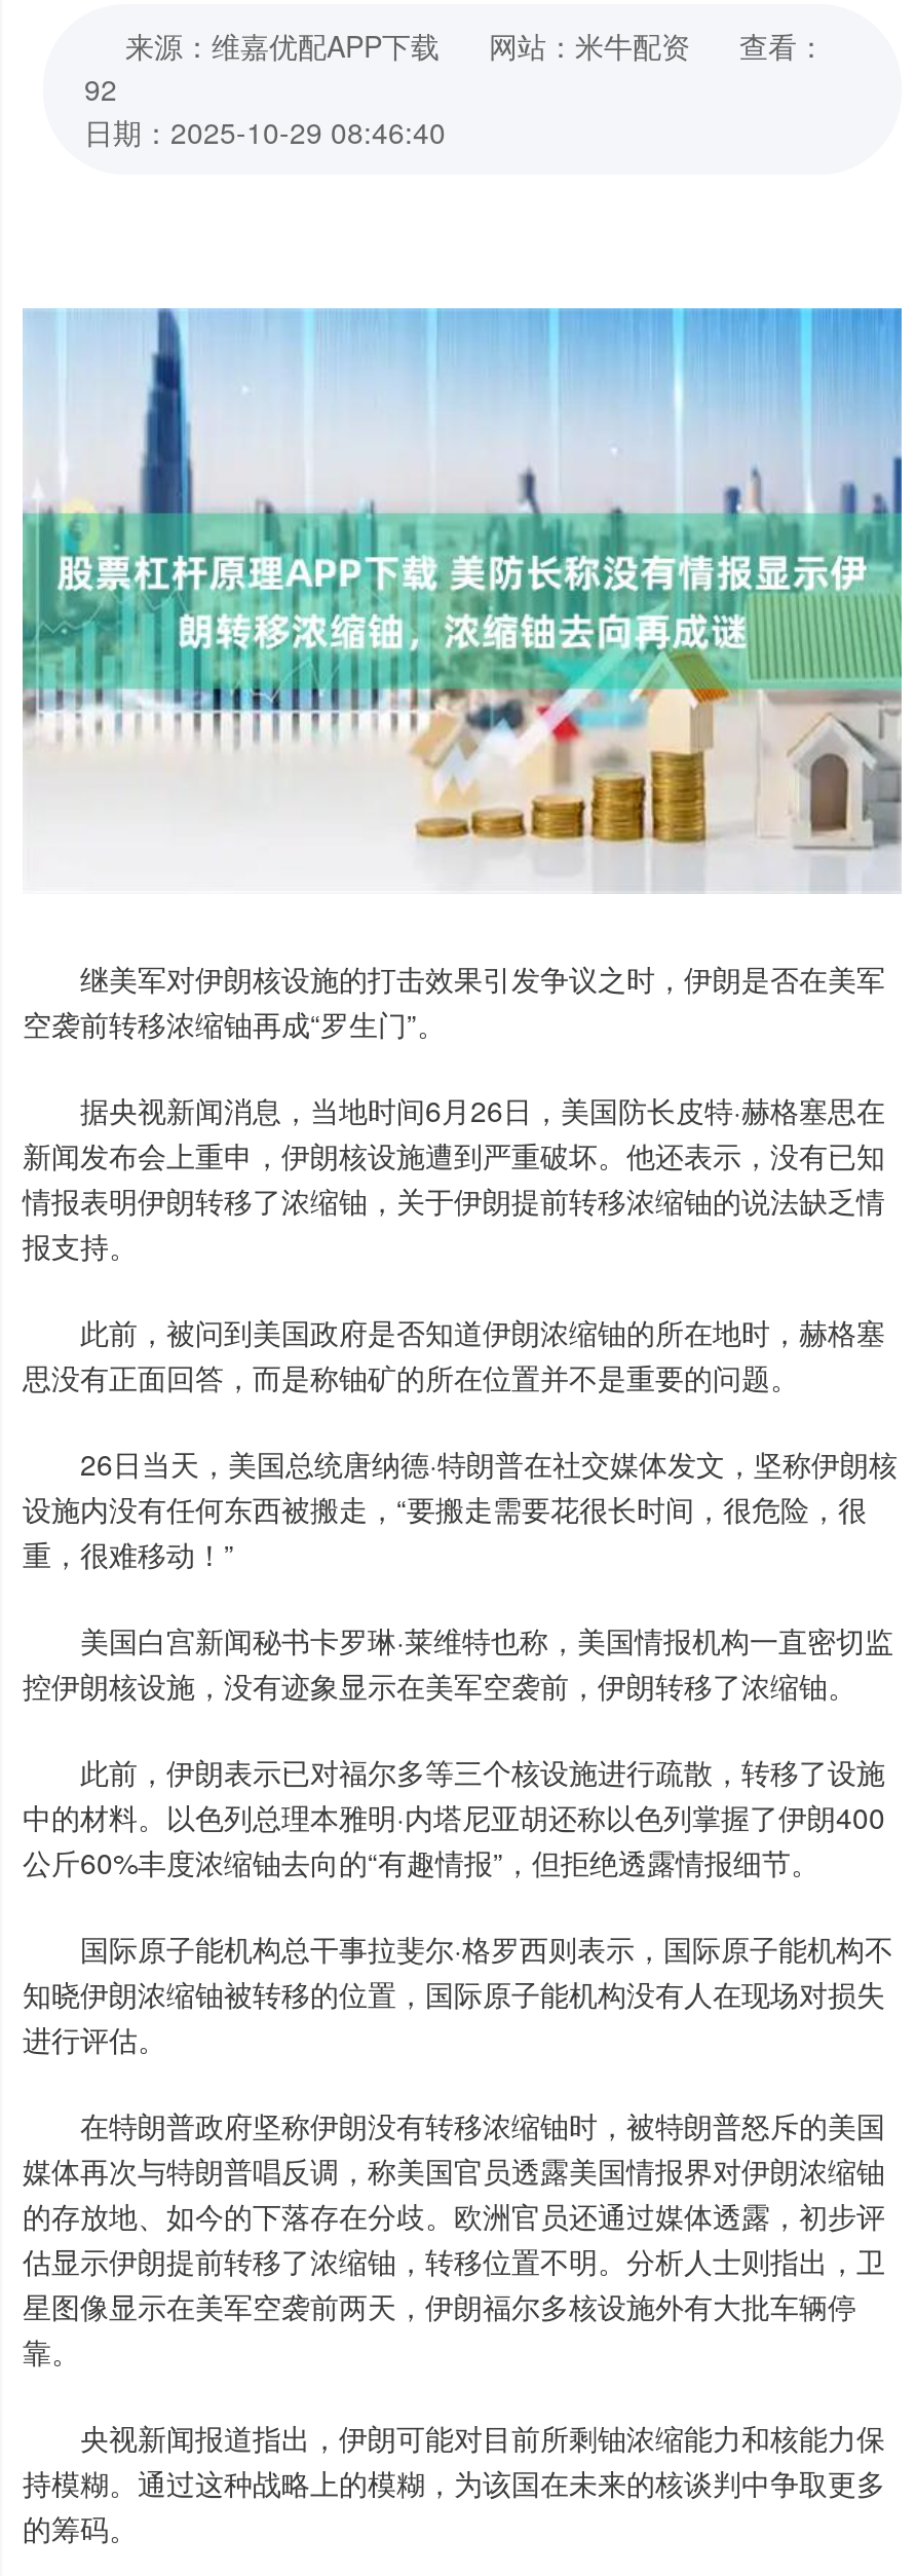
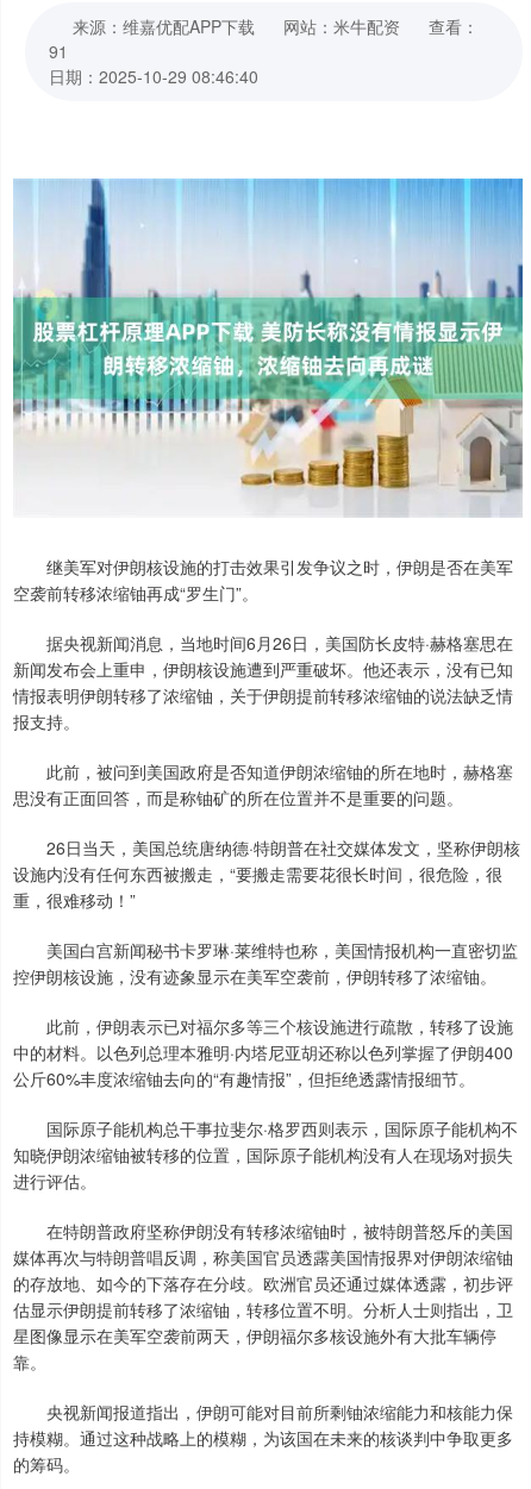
- 92
+ 91
